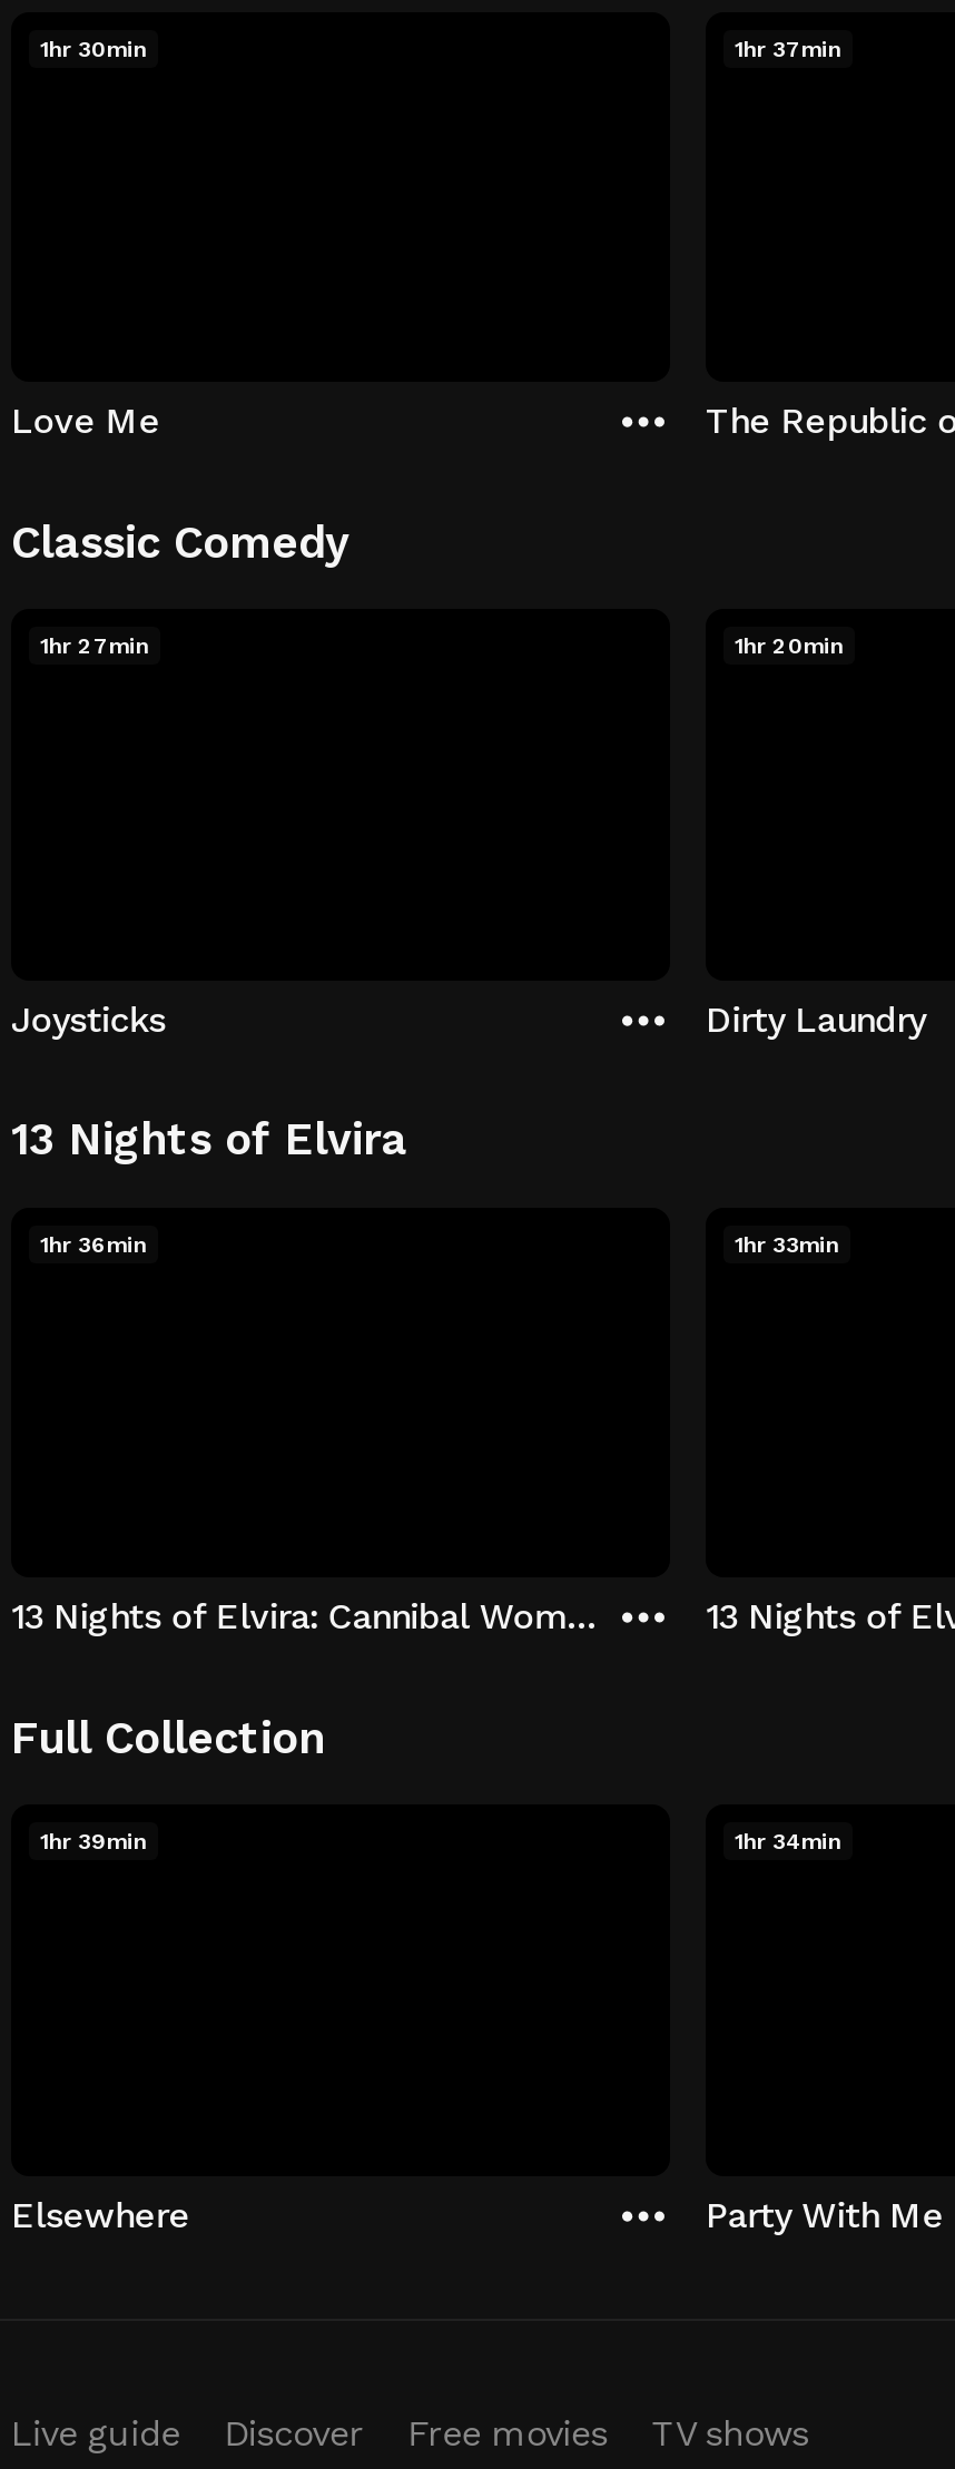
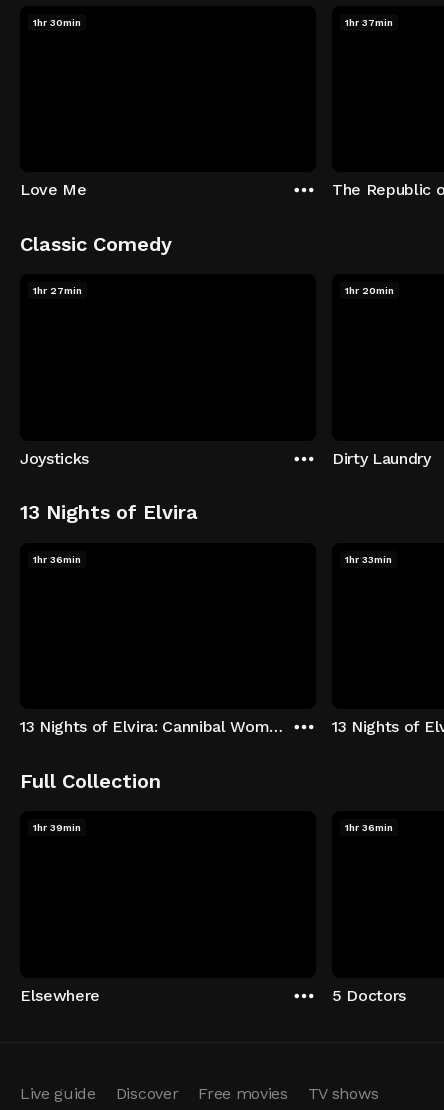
- 1hr 34min
+ 1hr 36min

- Party With Me
+ 5 Doctors
